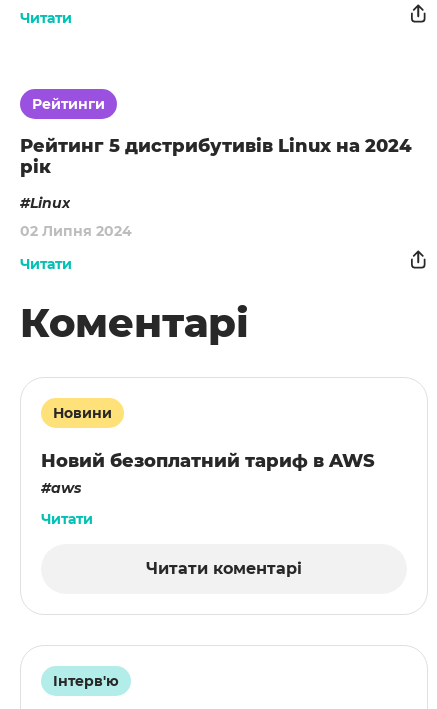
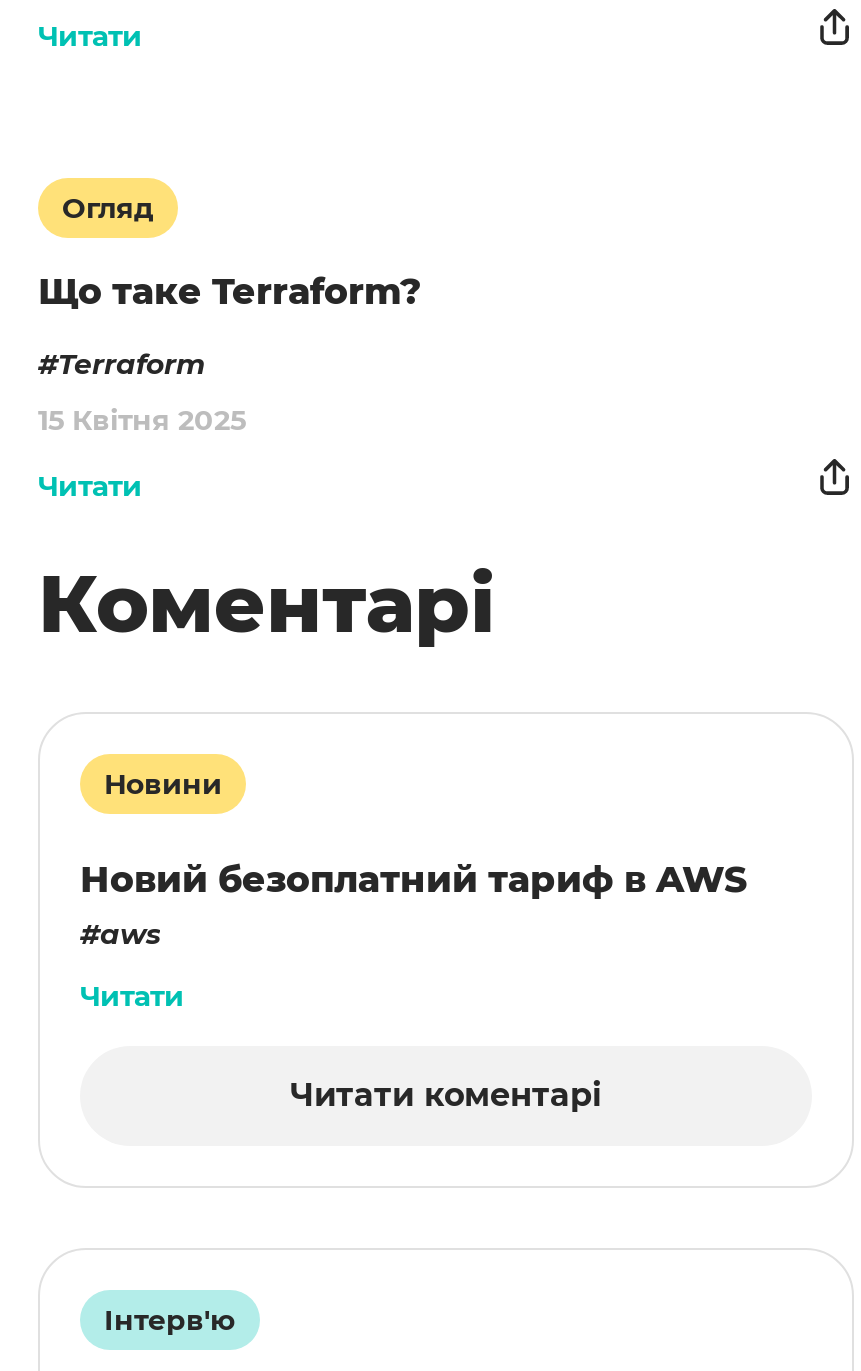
- Рейтинги
+ Огляд

- Рейтинг 5 дистрибутивів Linux на 2024
- рік
+ Що таке Terraform?

- Linux
+ Terraform

- 02 Липня 2024
+ 15 Квітня 2025
